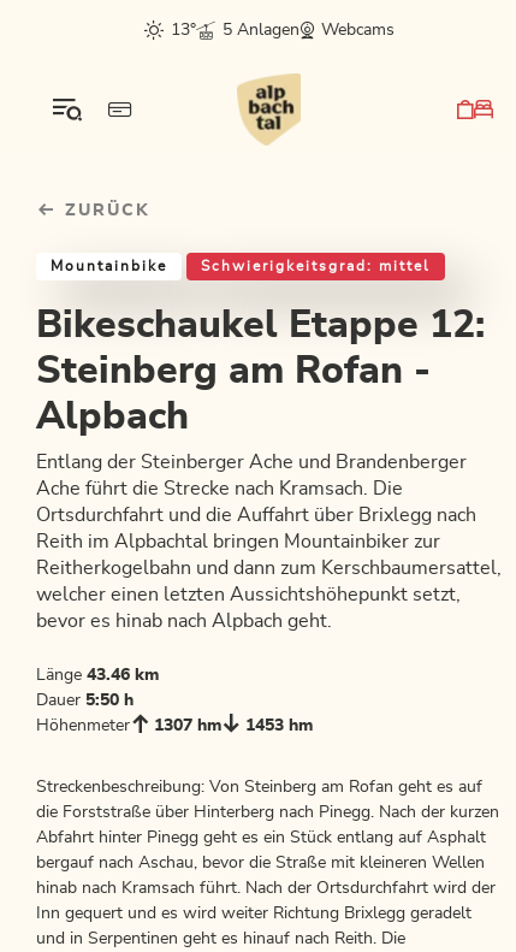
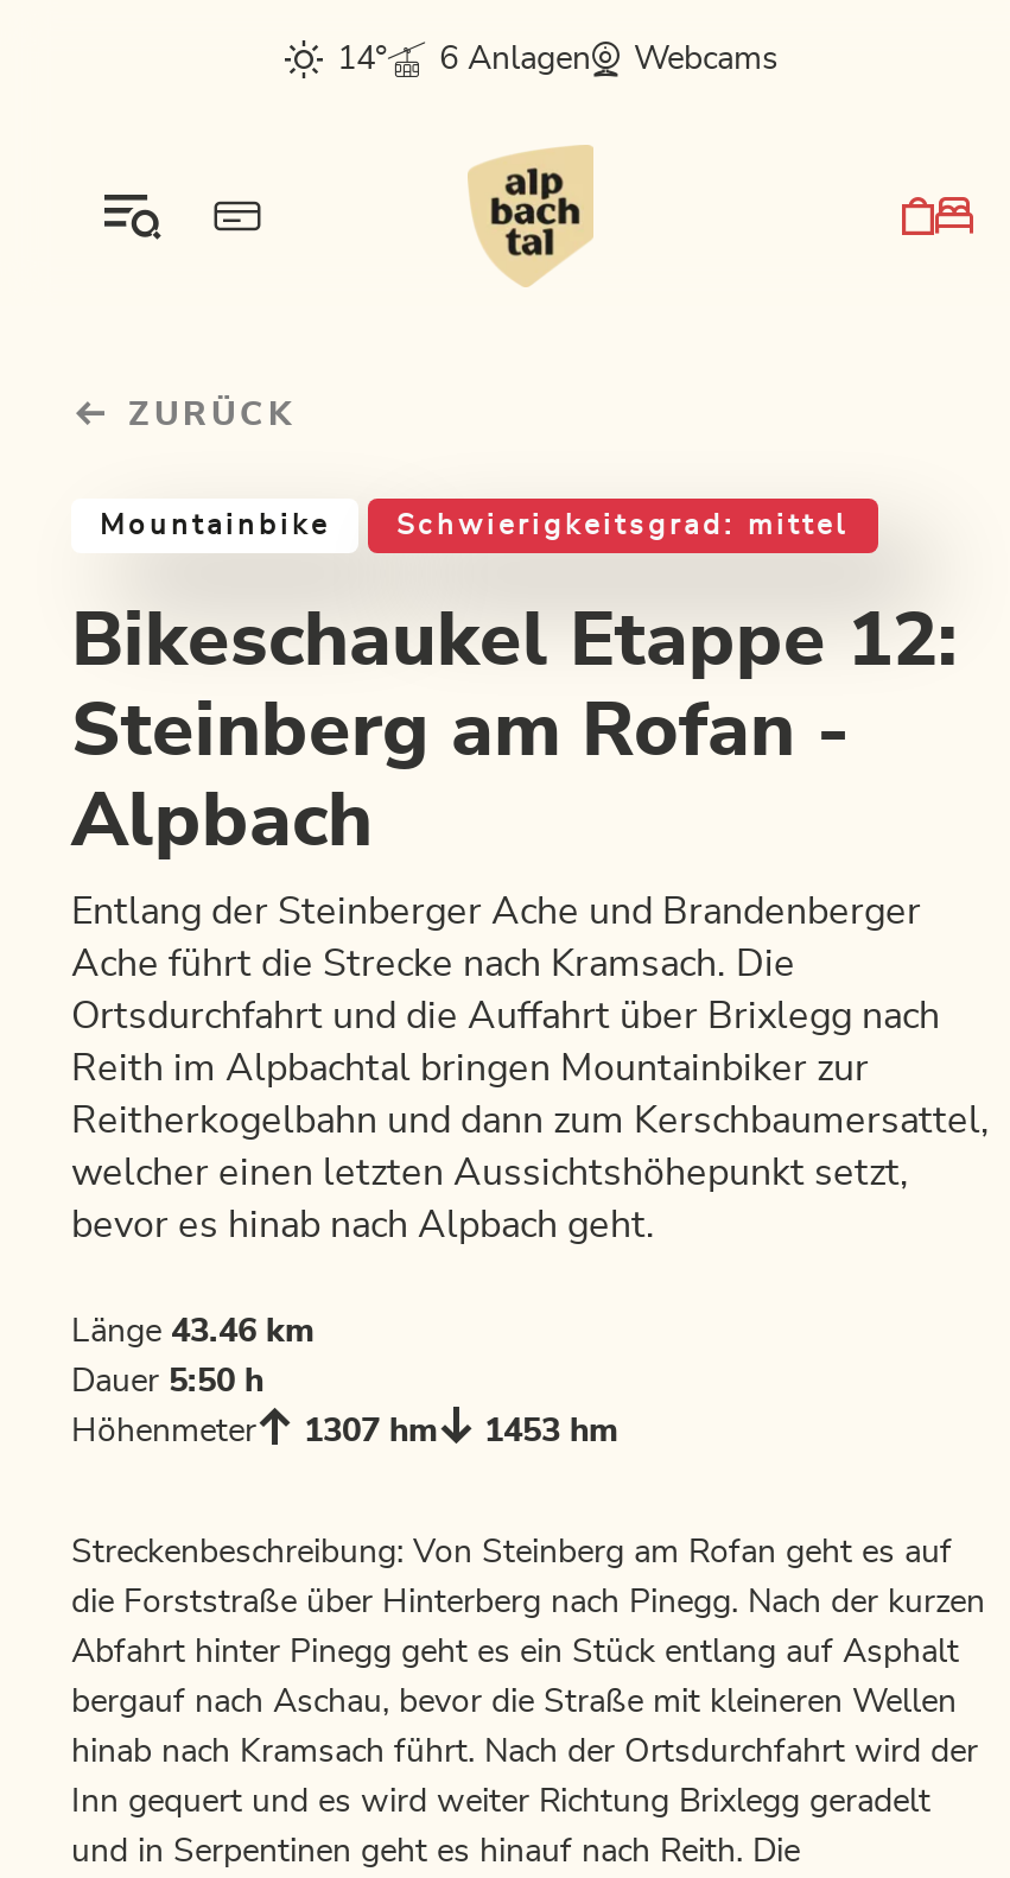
- 13°
+ 14°

- 5 Anlagen
+ 6 Anlagen
